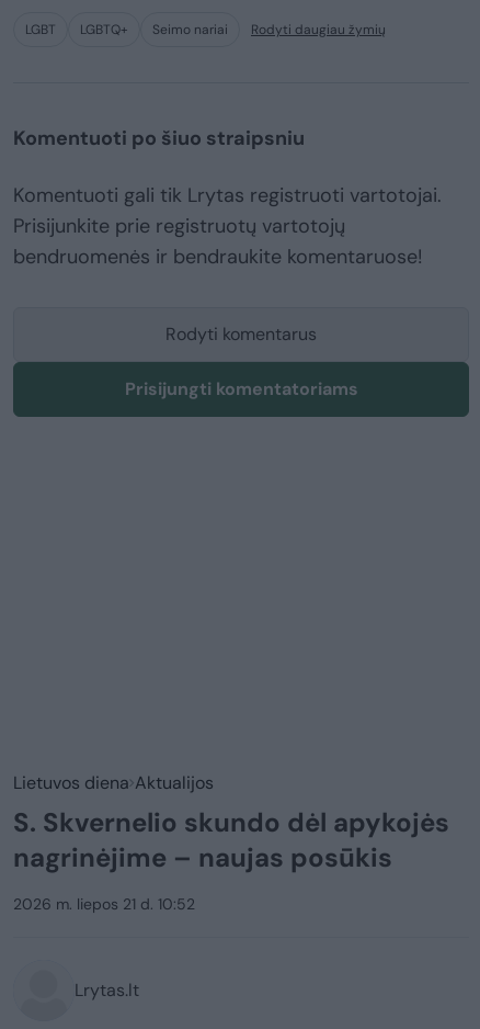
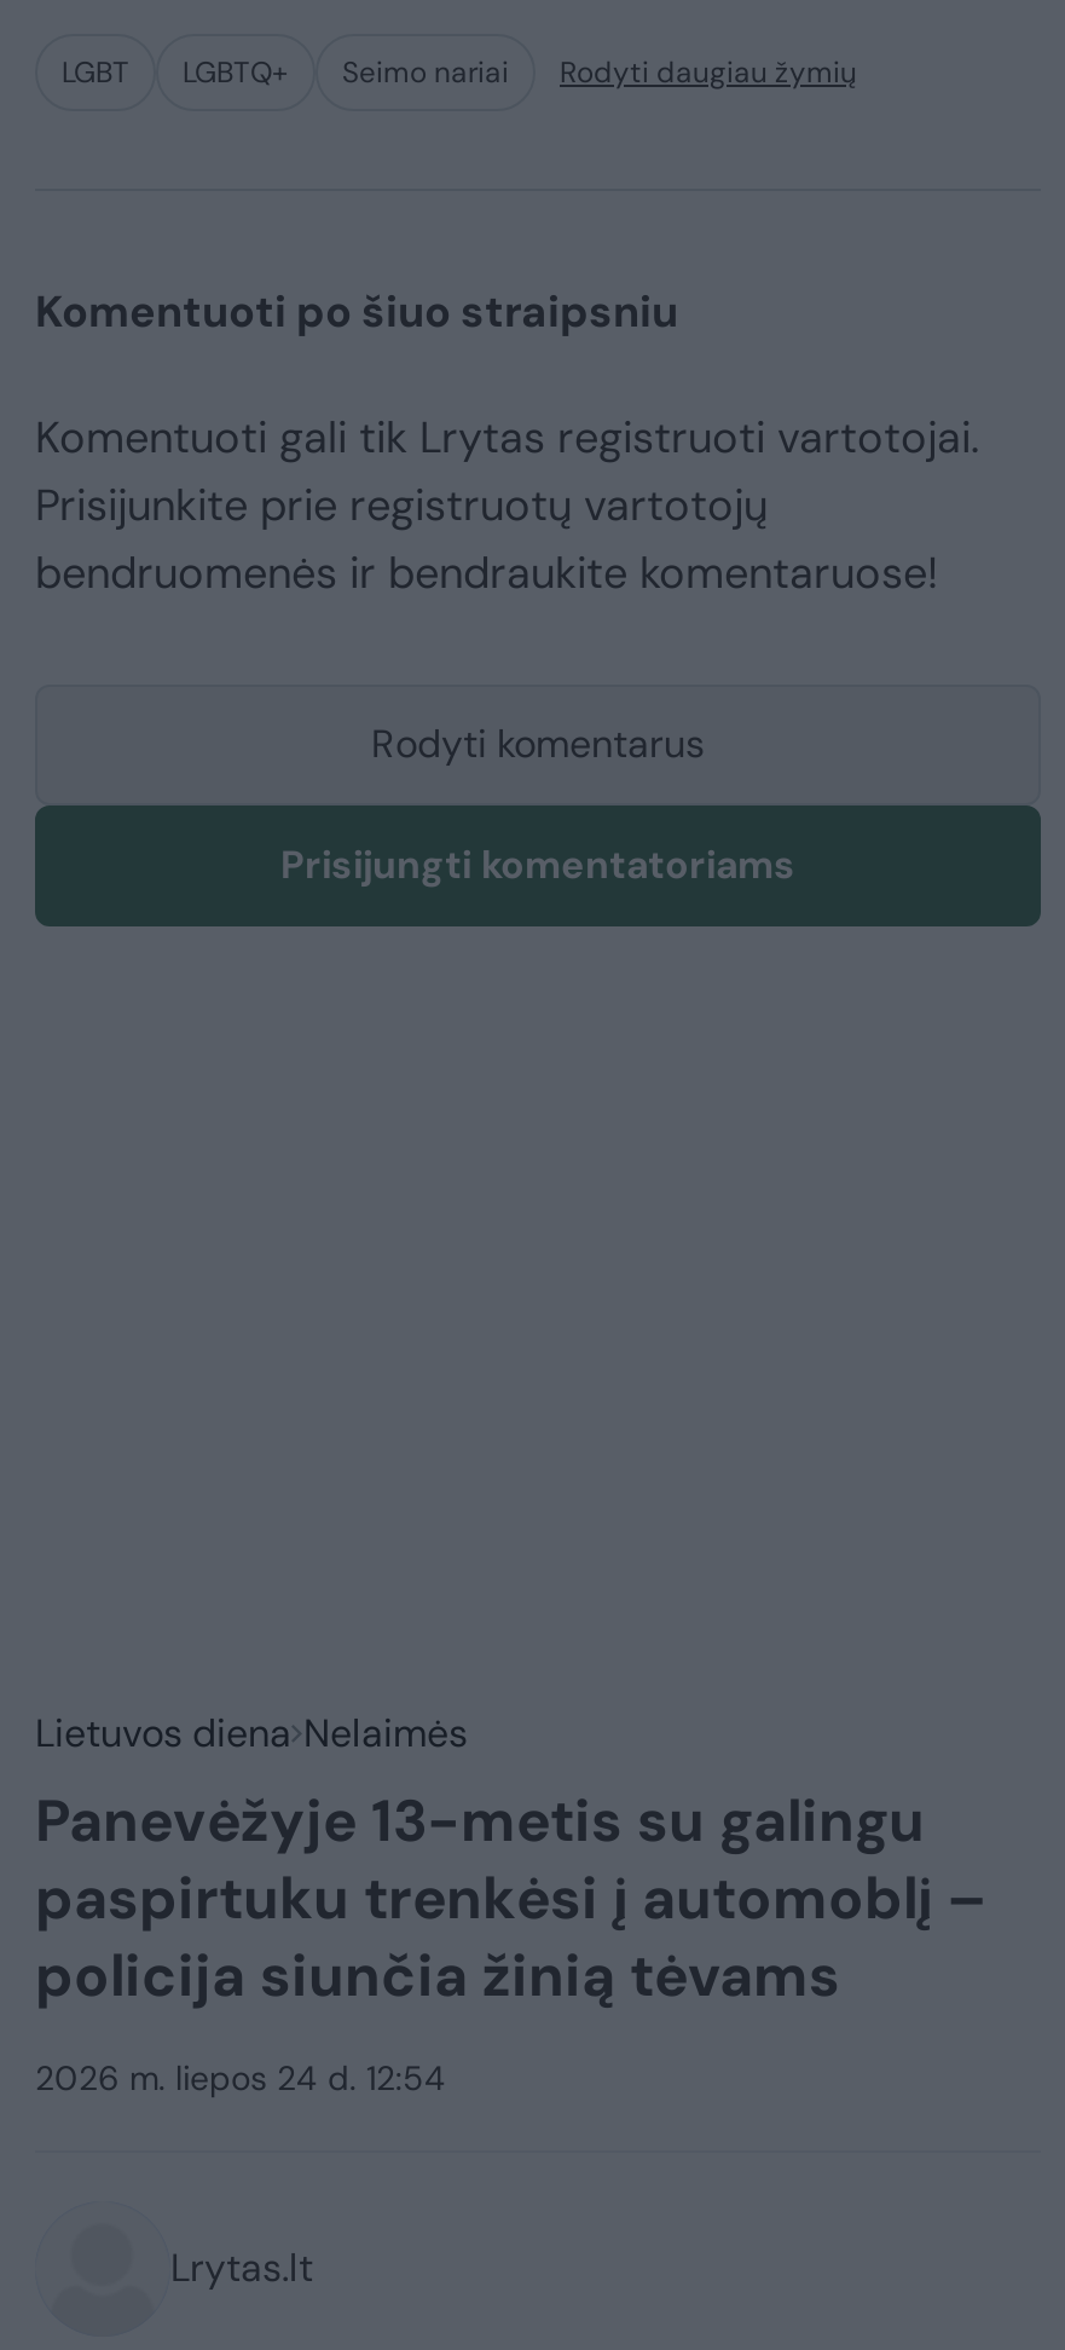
- Lietuvos diena Aktualijos
- S. Skvernelio skundo dėl apykojės
- nagrinėjime – naujas posūkis
+ Lietuvos diena Nelaimės
+ Panevėžyje 13-metis su galingu
+ paspirtuku trenkėsi į automoblį –
+ policija siunčia žinią tėvams

- 2026 m. liepos 21 d. 10:52
+ 2026 m. liepos 24 d. 12:54
